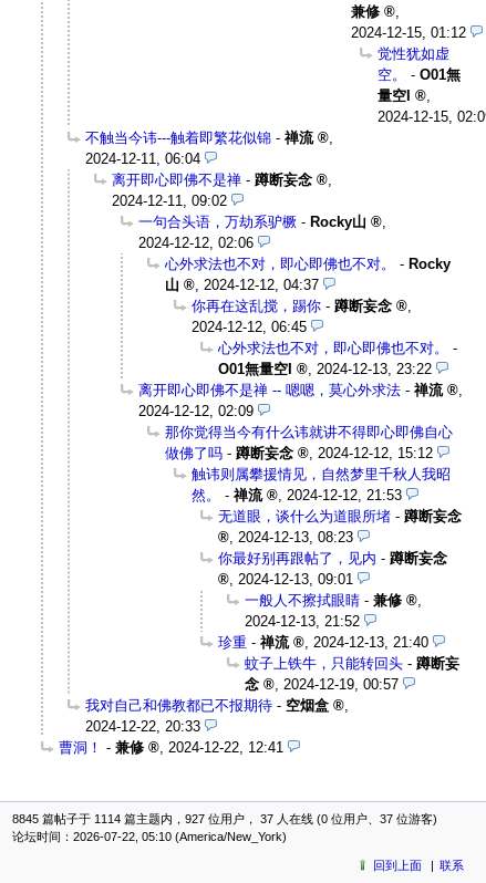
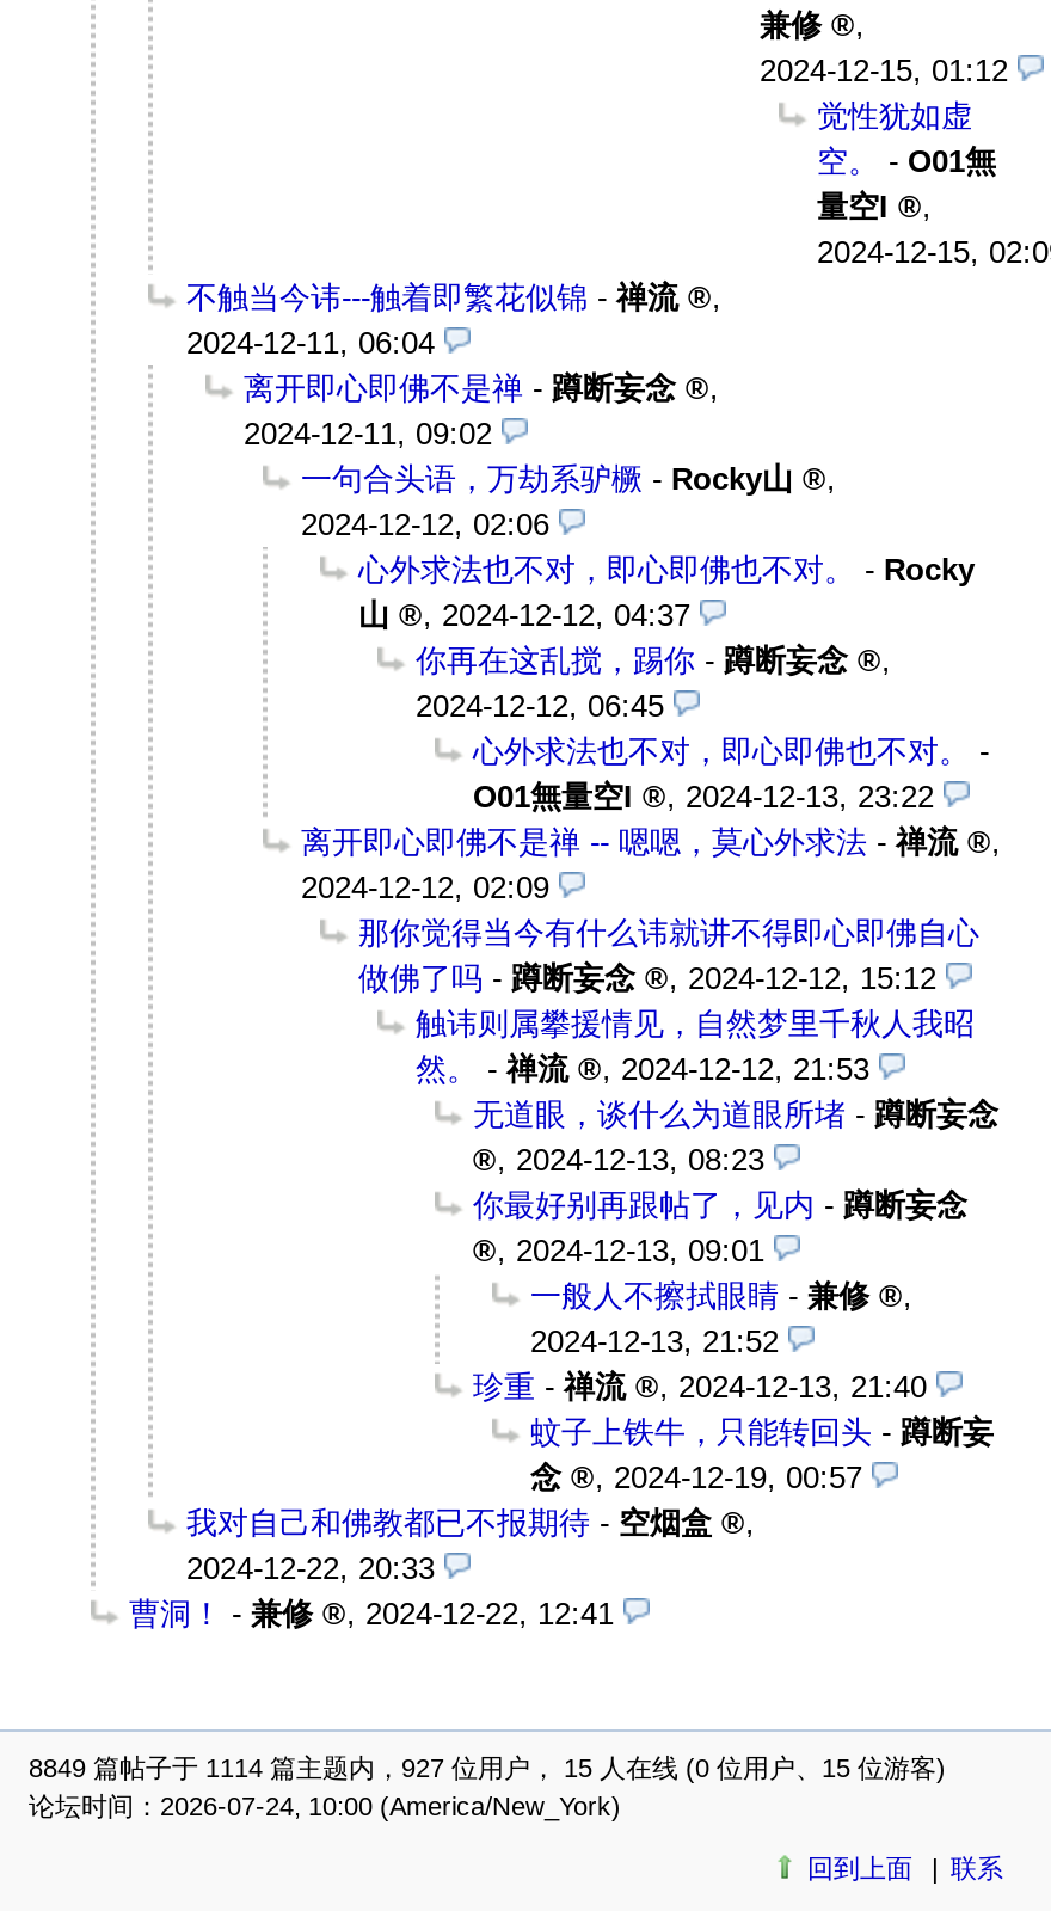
- 8845 篇帖子于 1114 篇主题内，927 位用户， 37 人在线 (0 位用户、37 位游客)
+ 8849 篇帖子于 1114 篇主题内，927 位用户， 15 人在线 (0 位用户、15 位游客)

- 论坛时间：2026-07-22, 05:10 (America/New_York)
+ 论坛时间：2026-07-24, 10:00 (America/New_York)
